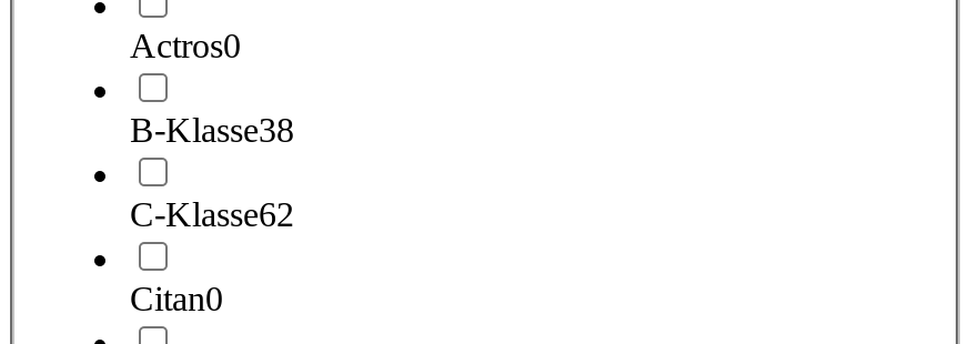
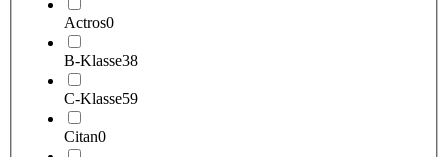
- C-Klasse62
+ C-Klasse59
